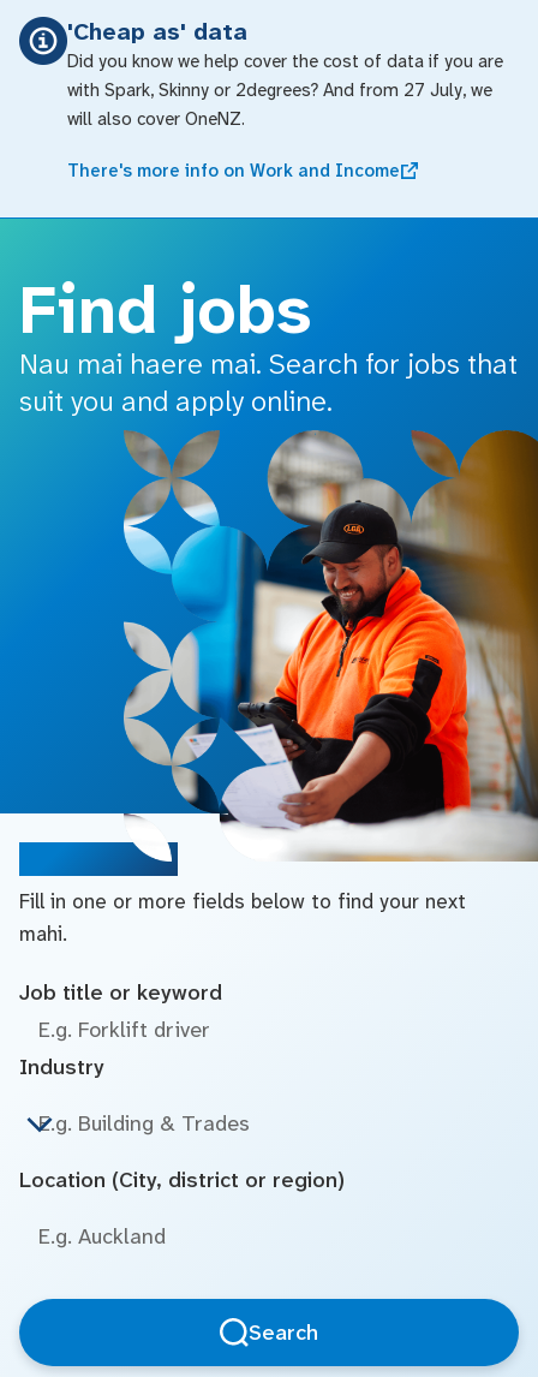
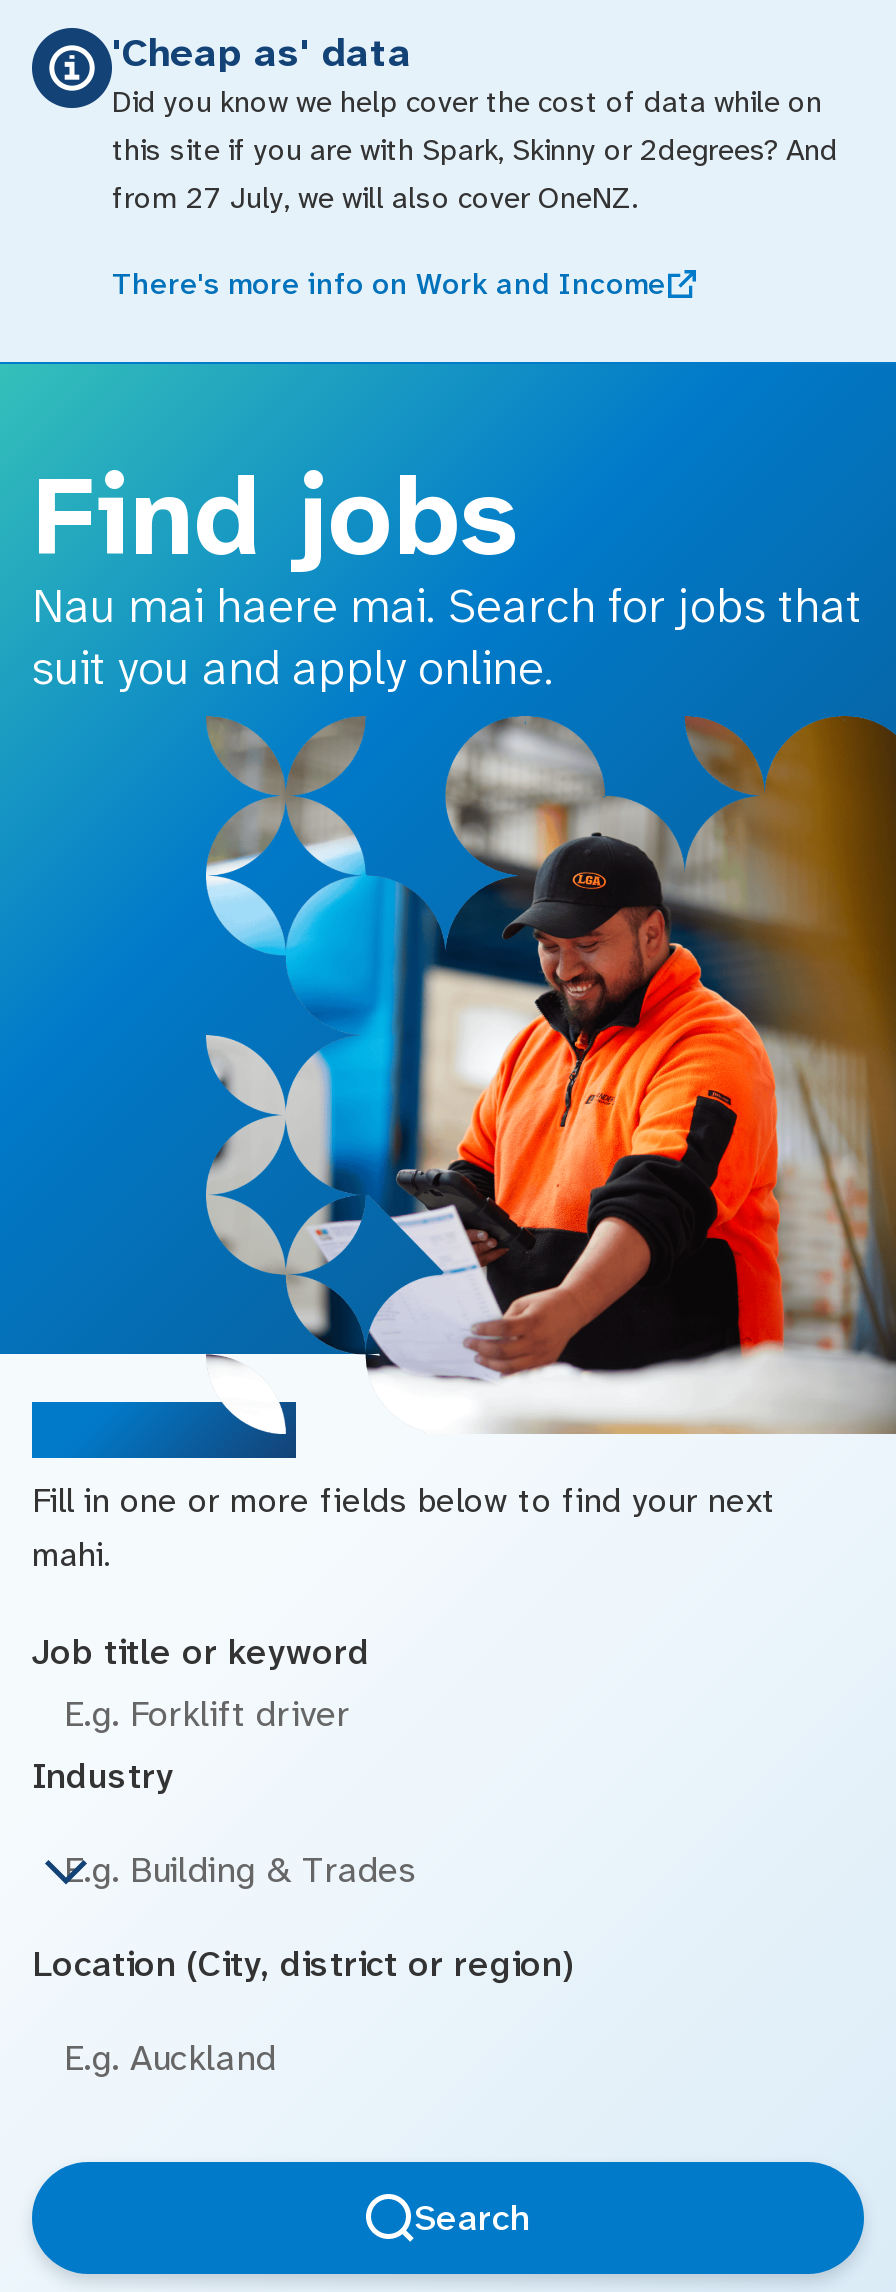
- Did you know we help cover the cost of data if you are
- with Spark, Skinny or 2degrees? And from 27 July, we
- will also cover OneNZ.
+ Did you know we help cover the cost of data while on
+ this site if you are with Spark, Skinny or 2degrees? And
+ from 27 July, we will also cover OneNZ.
